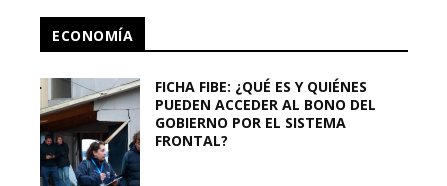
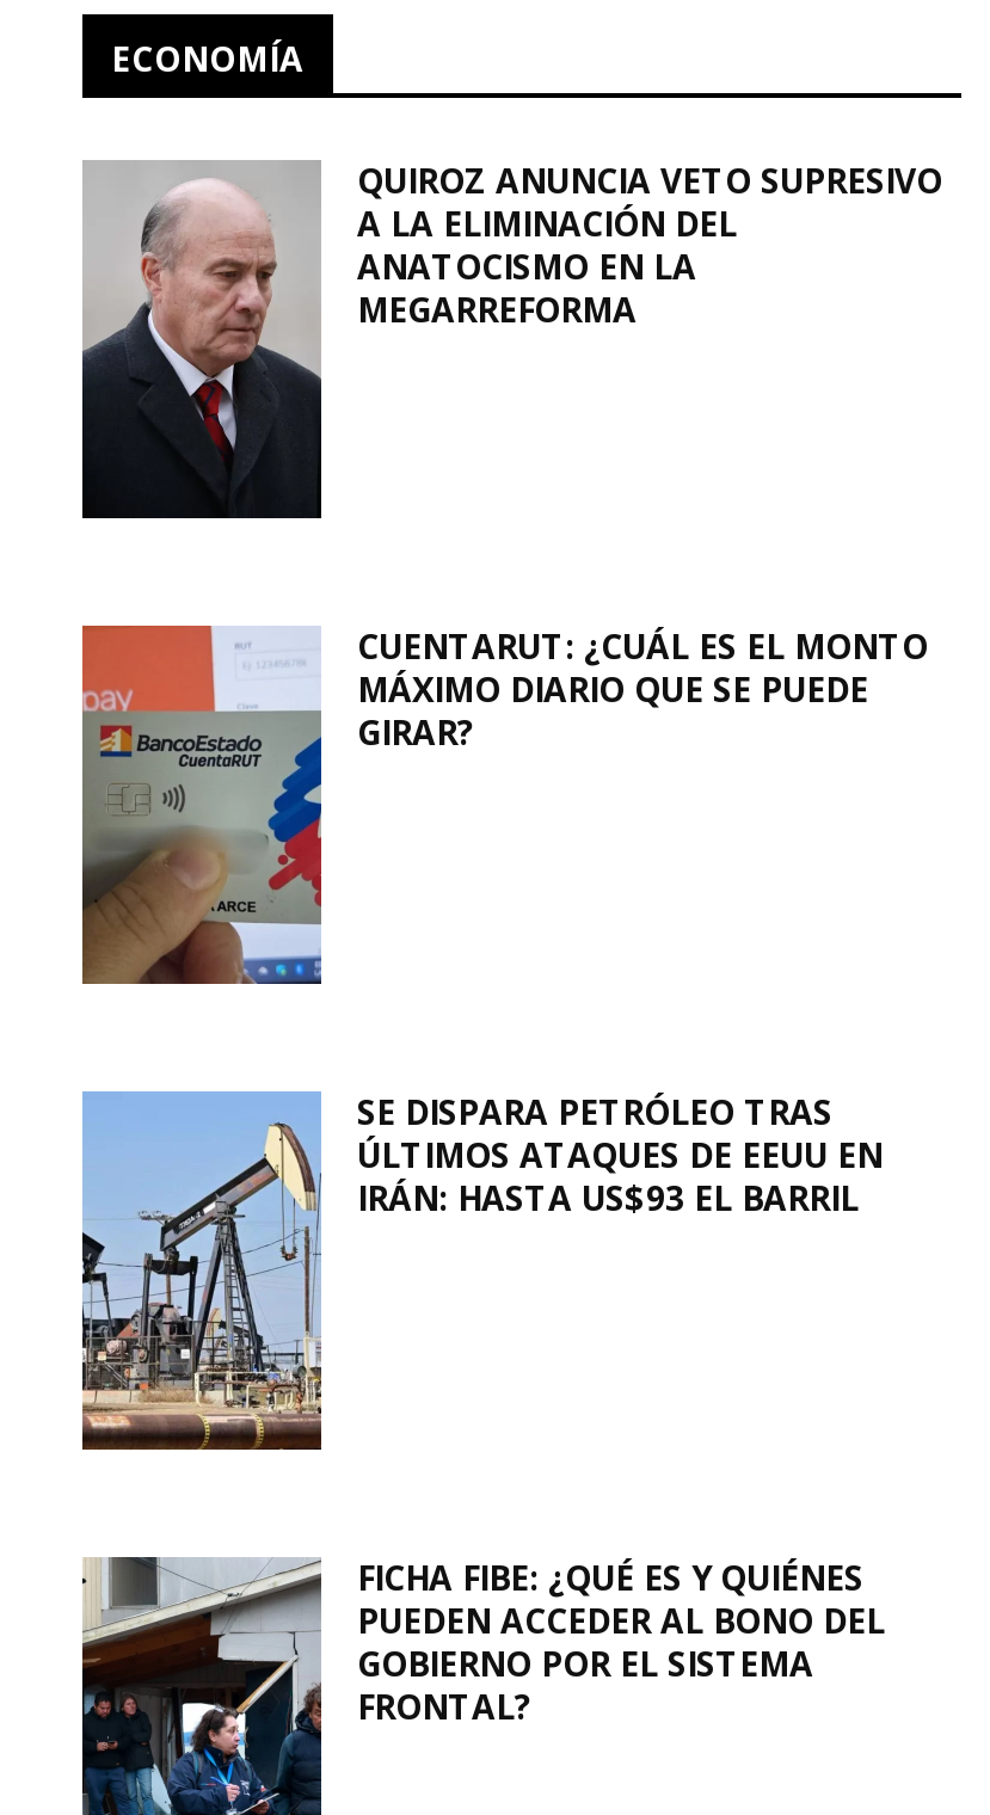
+ [image]
+ CUENTARUT: ¿CUÁL ES EL MONTO
+ MÁXIMO DIARIO QUE SE PUEDE
+ GIRAR?

+ [image]
+ QUIROZ ANUNCIA VETO SUPRESIVO
+ A LA ELIMINACIÓN DEL
+ ANATOCISMO EN LA
+ MEGARREFORMA

+ [image]
+ SE DISPARA PETRÓLEO TRAS
+ ÚLTIMOS ATAQUES DE EEUU EN
+ IRÁN: HASTA US$93 EL BARRIL
